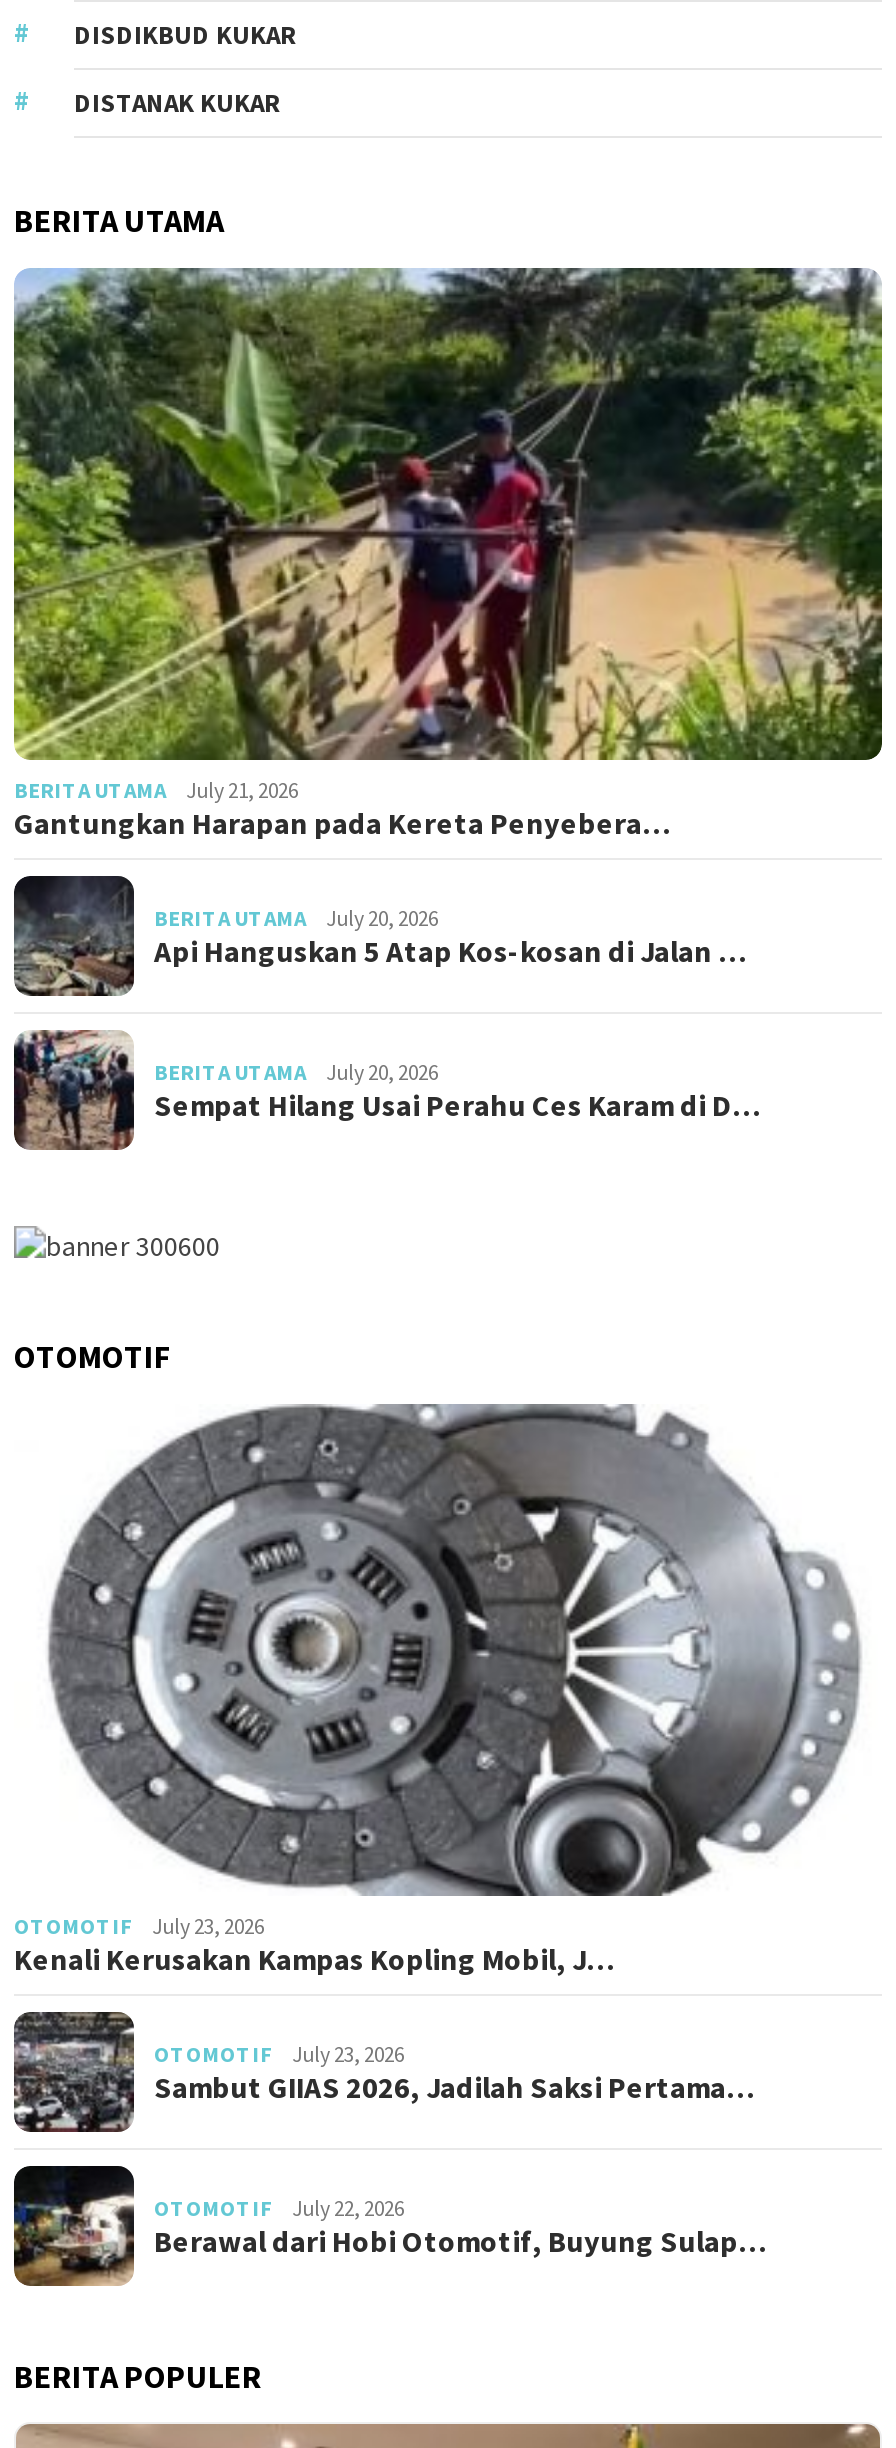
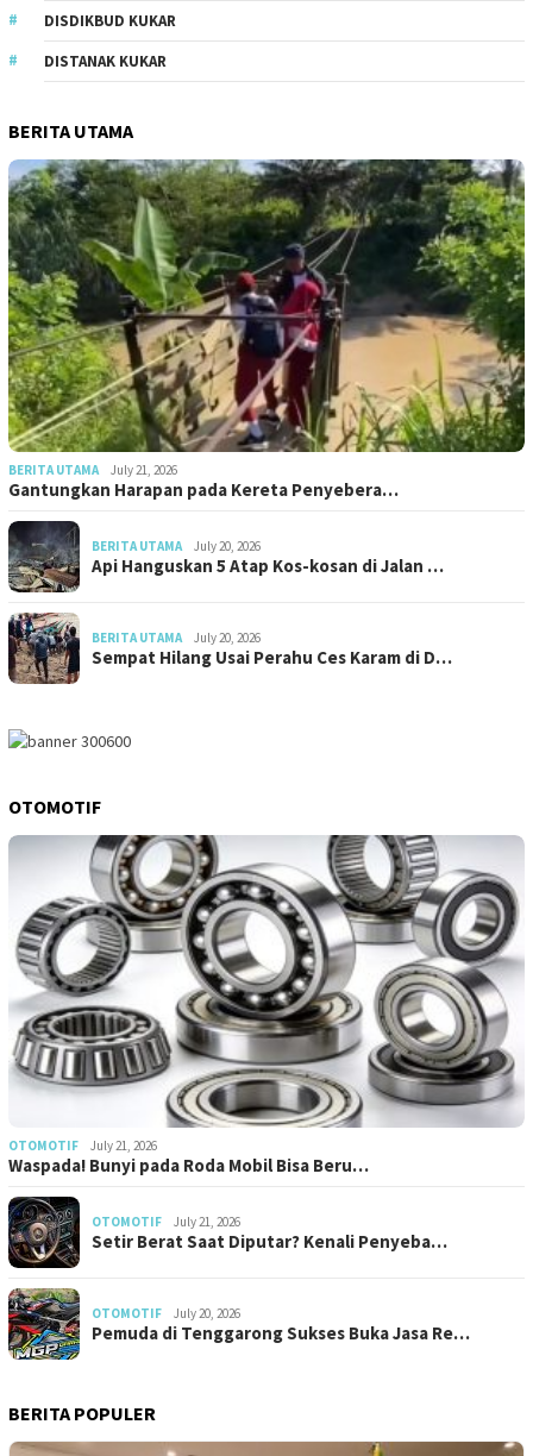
- [image]
- July 23, 2026
- Kenali Kerusakan Kampas Kopling Mobil, J…
+ [image]
+ July 21, 2026
+ Waspada! Bunyi pada Roda Mobil Bisa Beru…

- [image]
- July 23, 2026
- Sambut GIIAS 2026, Jadilah Saksi Pertama…
+ [image]
+ July 21, 2026
+ Setir Berat Saat Diputar? Kenali Penyeba…

- [image]
- July 22, 2026
- Berawal dari Hobi Otomotif, Buyung Sulap…
+ [image]
+ July 20, 2026
+ Pemuda di Tenggarong Sukses Buka Jasa Re…
